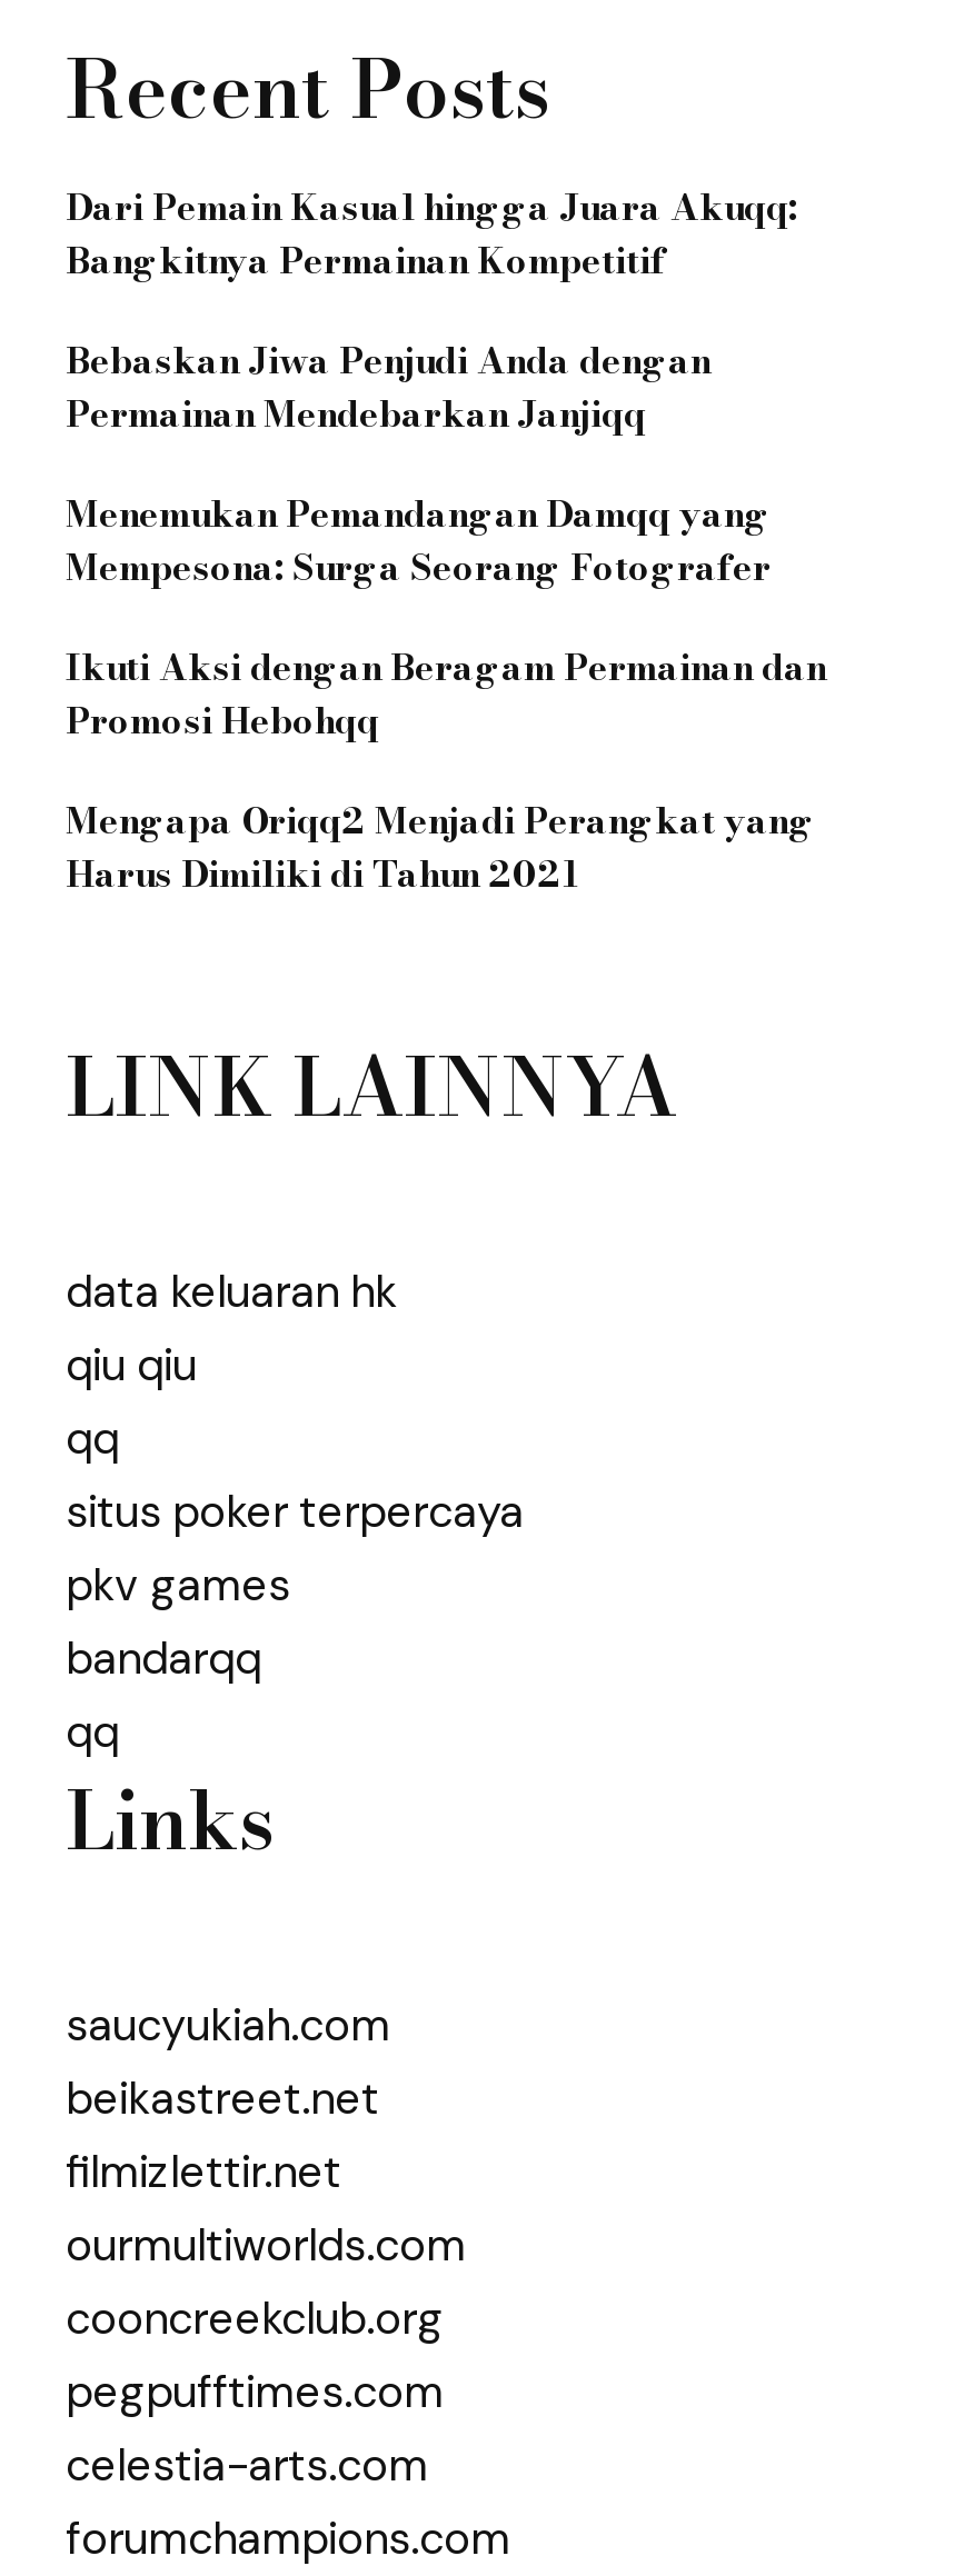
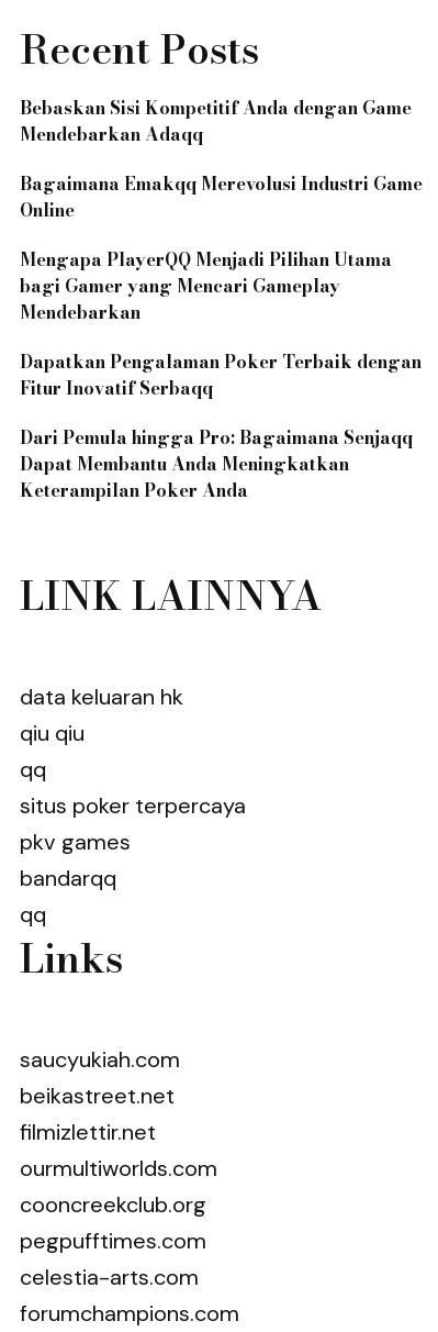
- Dari Pemain Kasual hingga Juara Akuqq:
- Bangkitnya Permainan Kompetitif
+ Bebaskan Sisi Kompetitif Anda dengan Game
+ Mendebarkan Adaqq

- Bebaskan Jiwa Penjudi Anda dengan
- Permainan Mendebarkan Janjiqq
+ Bagaimana Emakqq Merevolusi Industri Game
+ Online

- Menemukan Pemandangan Damqq yang
- Mempesona: Surga Seorang Fotografer
+ Mengapa PlayerQQ Menjadi Pilihan Utama
+ bagi Gamer yang Mencari Gameplay
+ Mendebarkan

- Ikuti Aksi dengan Beragam Permainan dan
- Promosi Hebohqq
+ Dapatkan Pengalaman Poker Terbaik dengan
+ Fitur Inovatif Serbaqq

- Mengapa Oriqq2 Menjadi Perangkat yang
- Harus Dimiliki di Tahun 2021
+ Dari Pemula hingga Pro: Bagaimana Senjaqq
+ Dapat Membantu Anda Meningkatkan
+ Keterampilan Poker Anda
